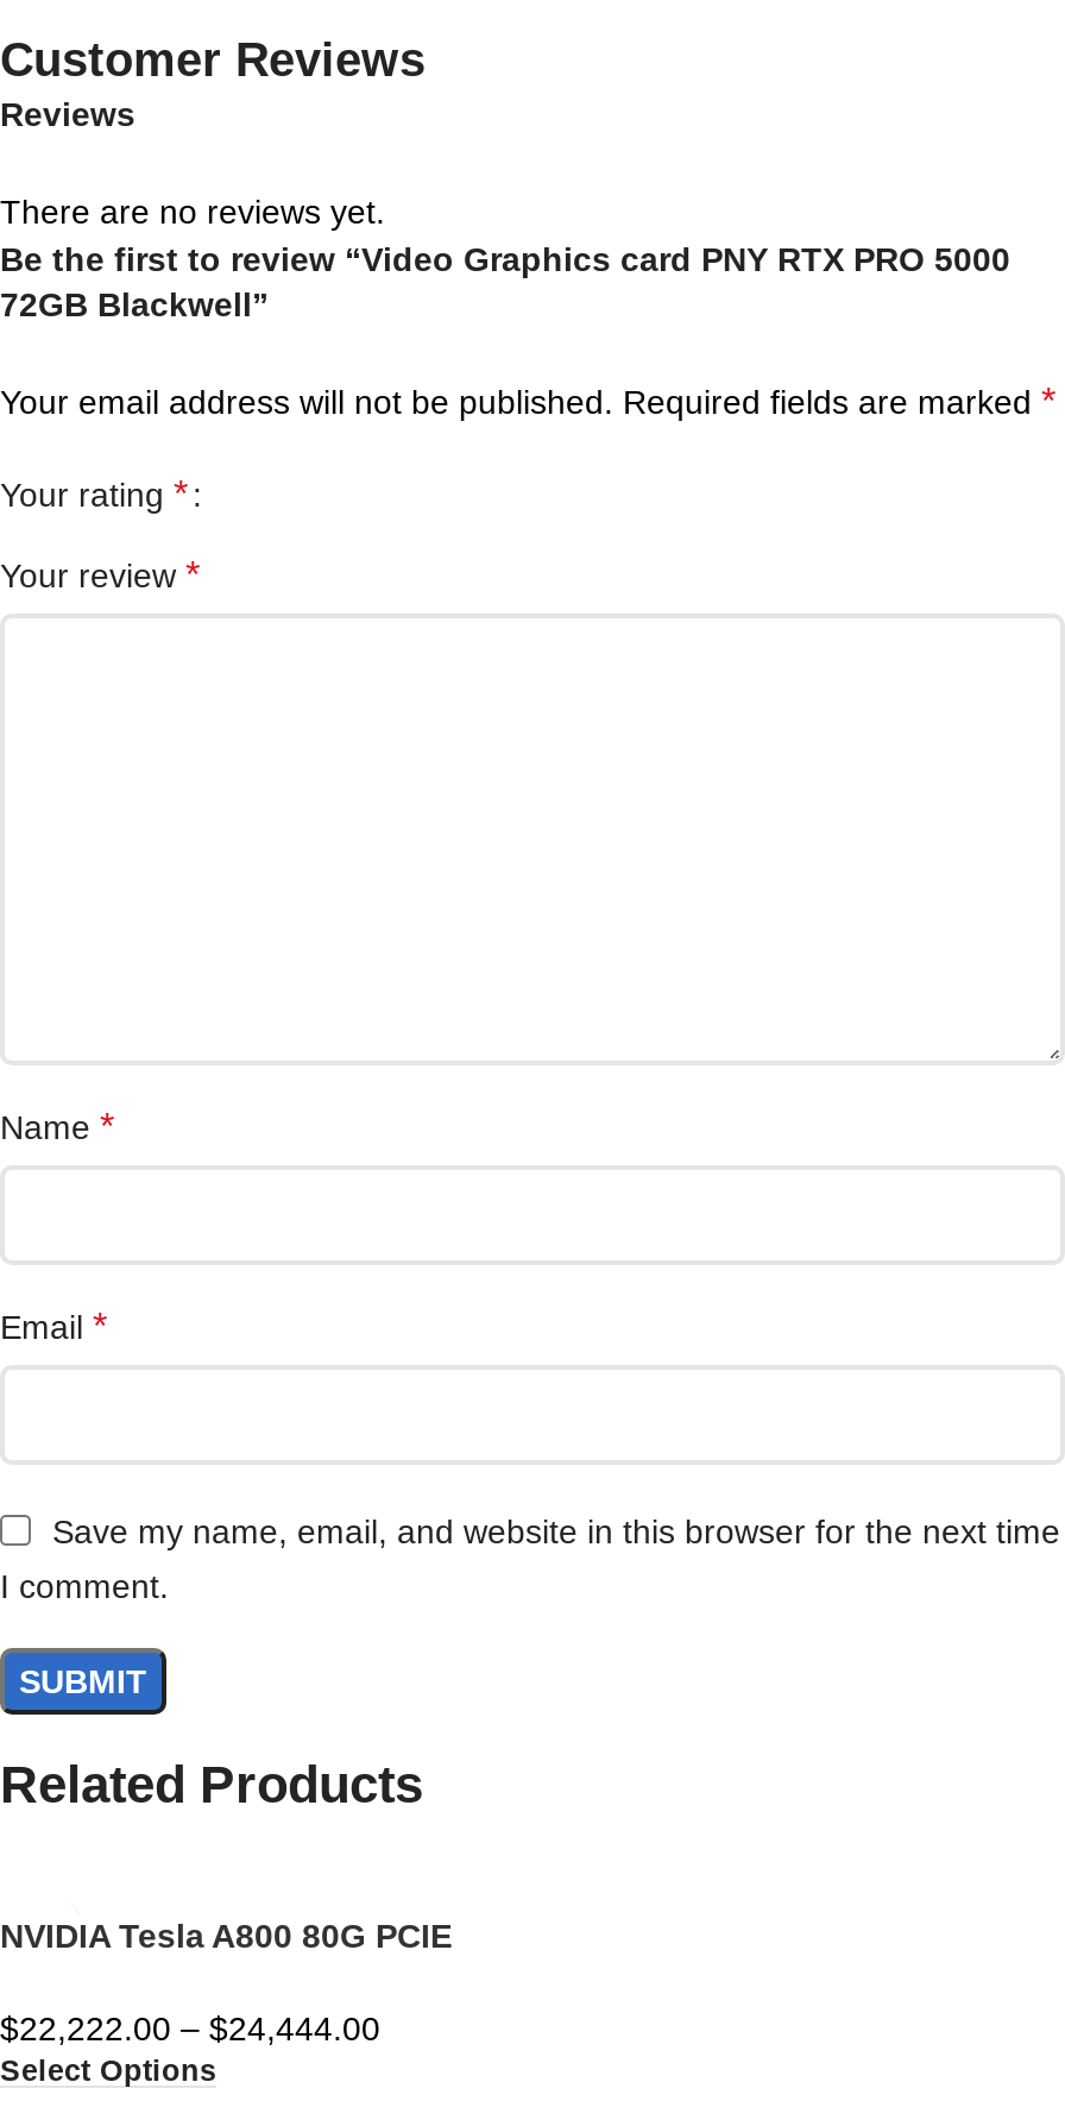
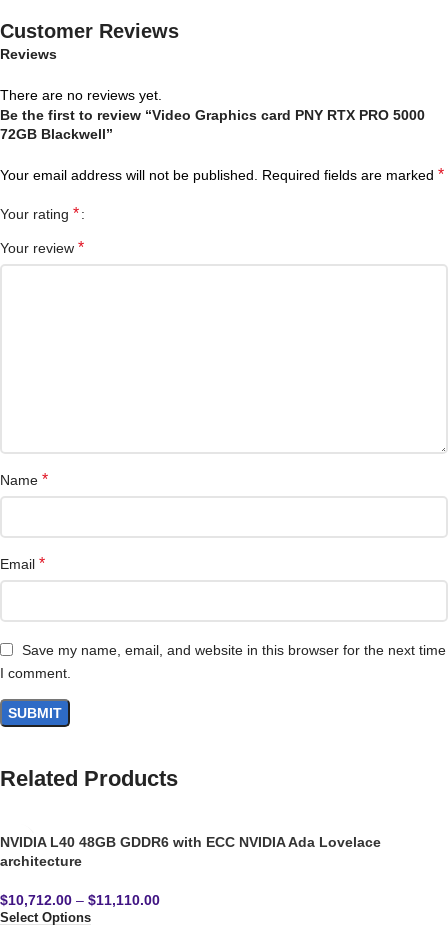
- NVIDIA Tesla A800 80G PCIE
+ NVIDIA L40 48GB GDDR6 with ECC NVIDIA Ada Lovelace
+ architecture

- $22,222.00 – $24,444.00
+ $10,712.00 – $11,110.00
